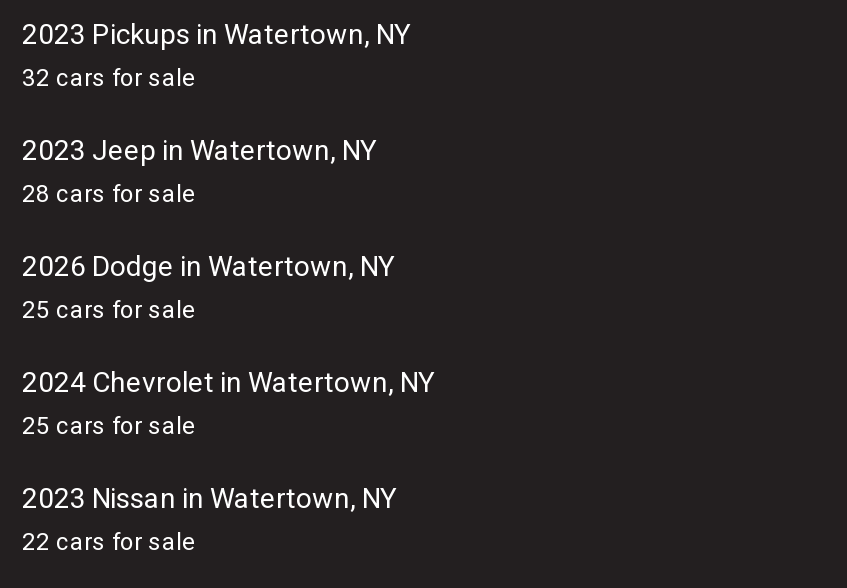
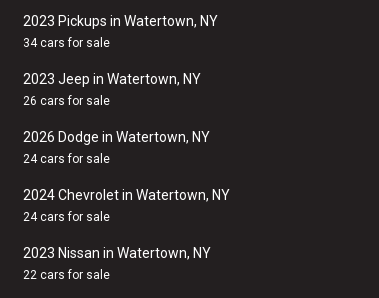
- 32 cars for sale
+ 34 cars for sale

- 28 cars for sale
+ 26 cars for sale

- 25 cars for sale
+ 24 cars for sale

- 25 cars for sale
+ 24 cars for sale
